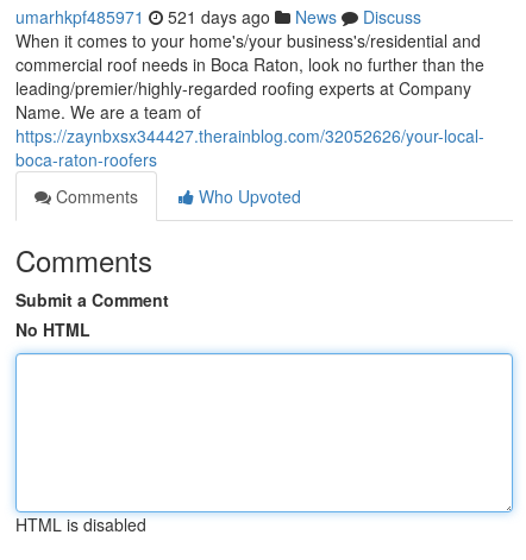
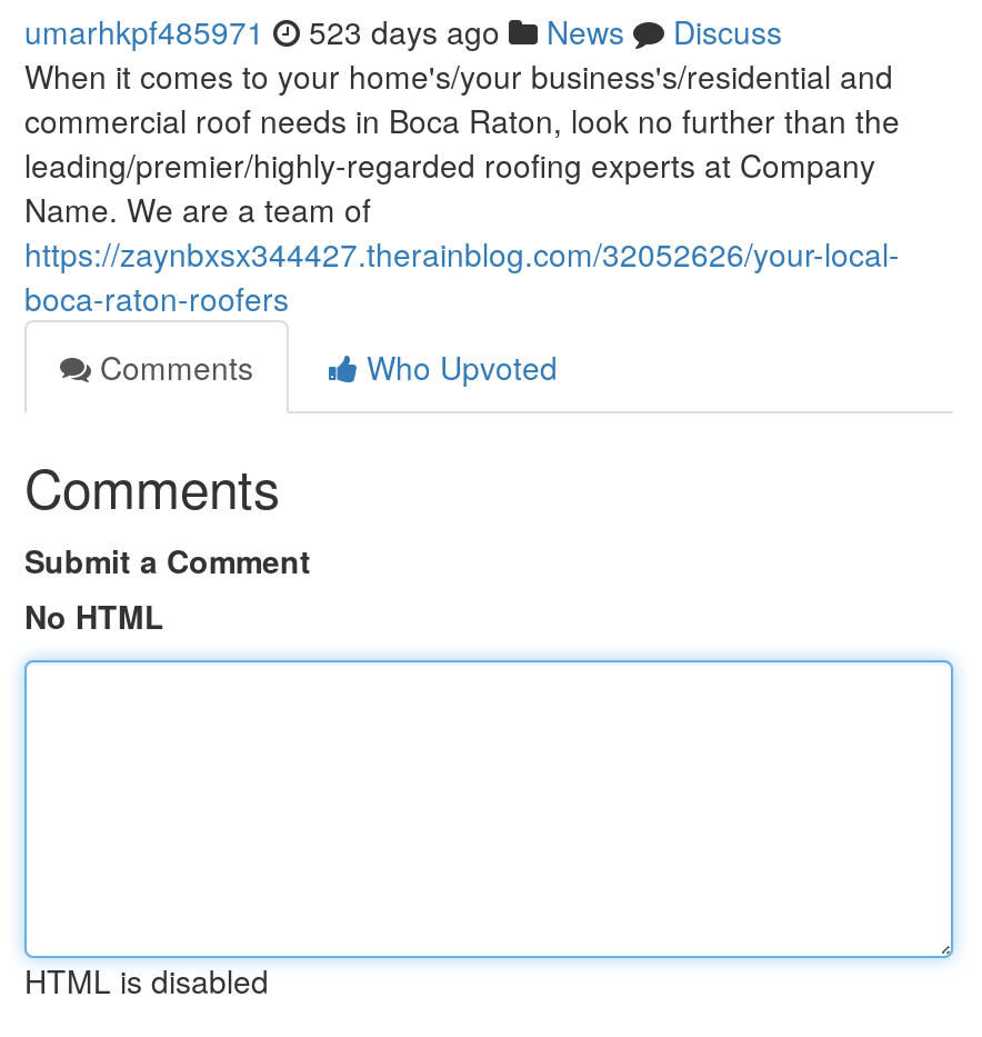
- umarhkpf485971 521 days ago News Discuss
+ umarhkpf485971 523 days ago News Discuss
